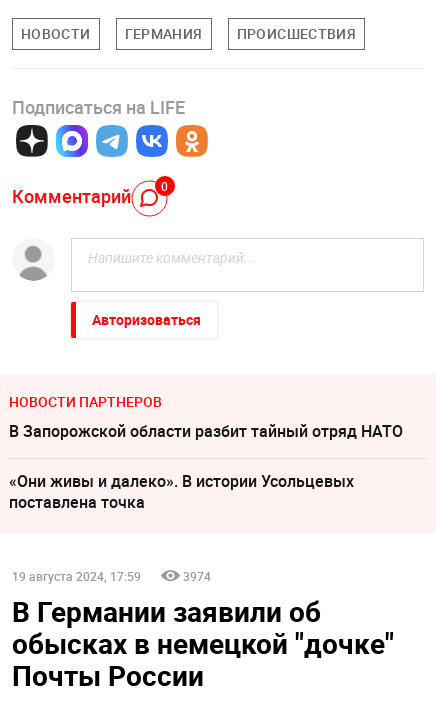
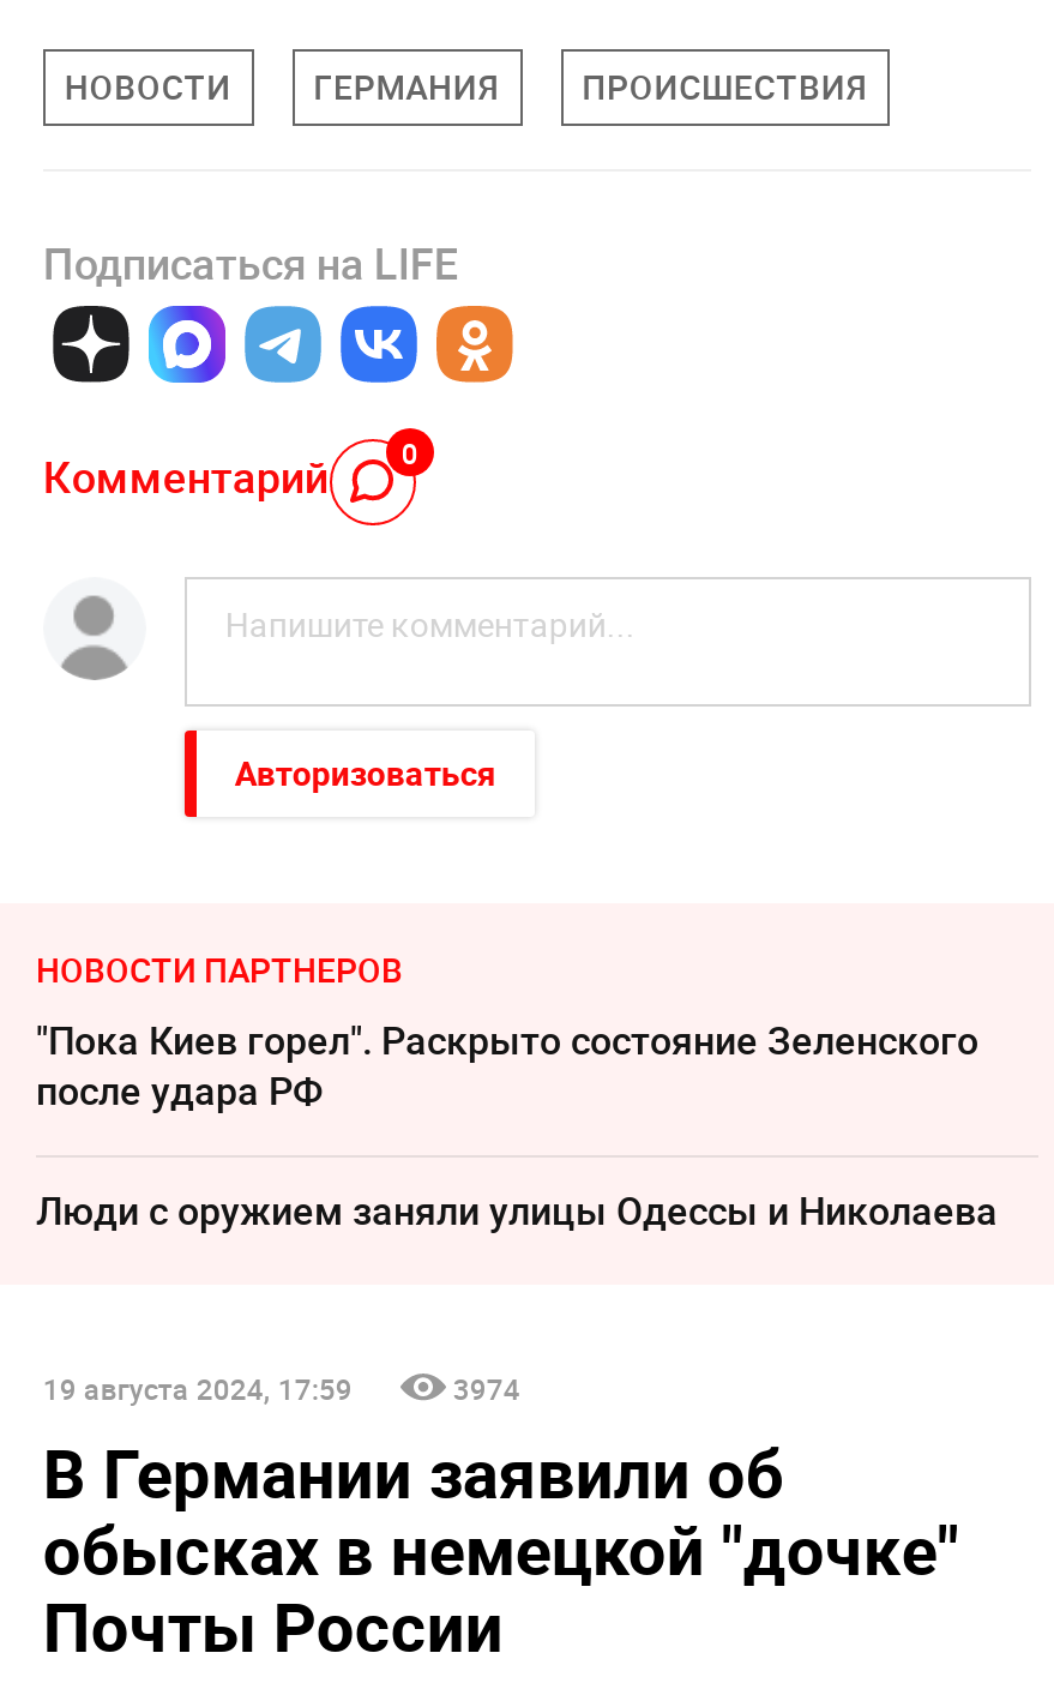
- В Запорожской области разбит тайный отряд НАТО
+ "Пока Киев горел". Раскрыто состояние Зеленского
+ после удара РФ

- «Они живы и далеко». В истории Усольцевых
- поставлена точка
+ Люди с оружием заняли улицы Одессы и Николаева
